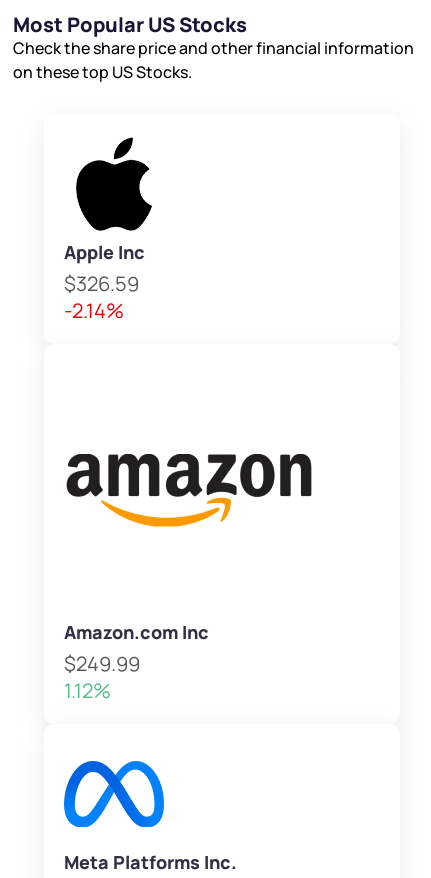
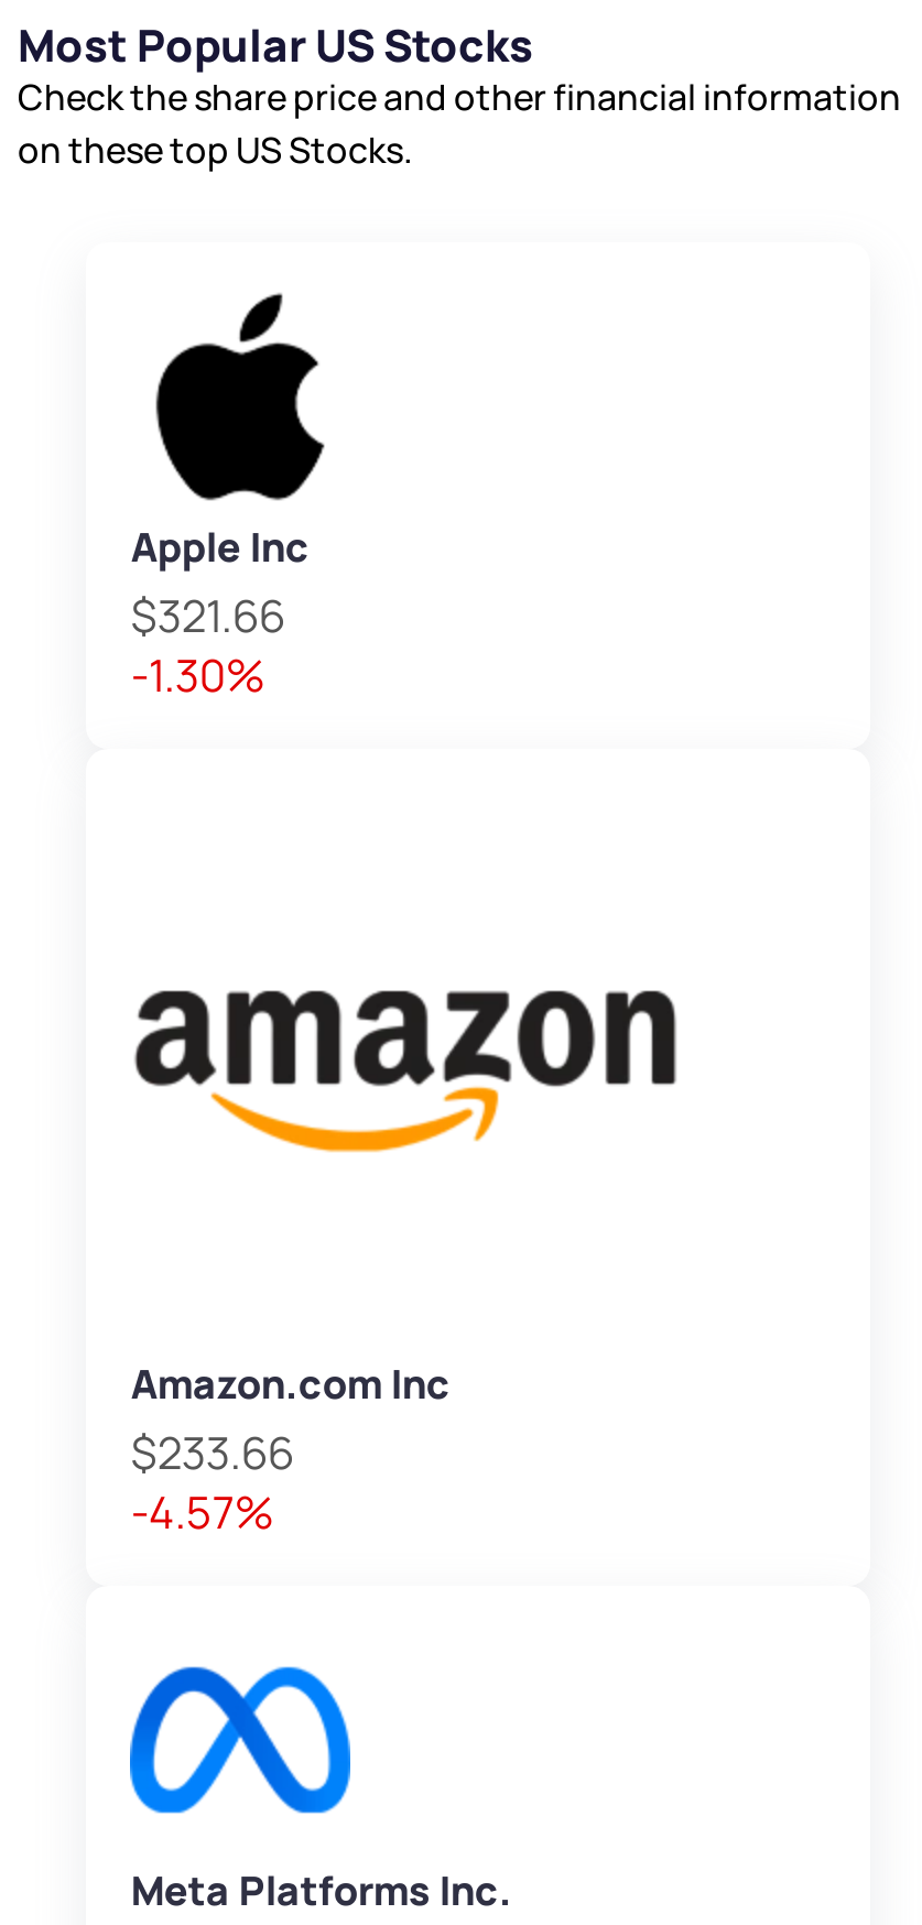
- $326.59
+ $321.66

- -2.14%
+ -1.30%

- $249.99
+ $233.66

- 1.12%
+ -4.57%
